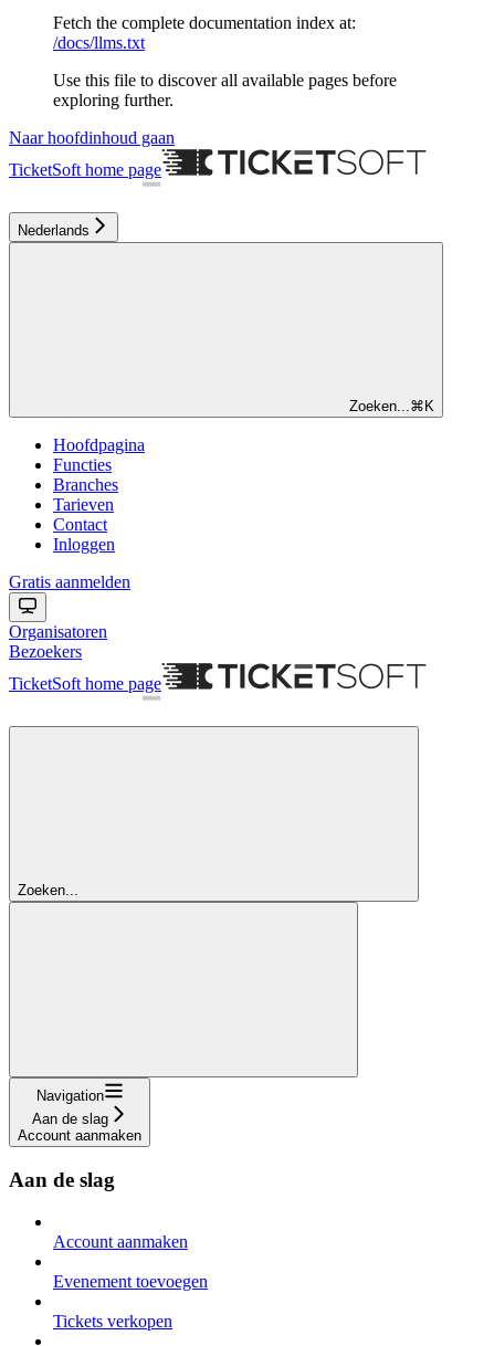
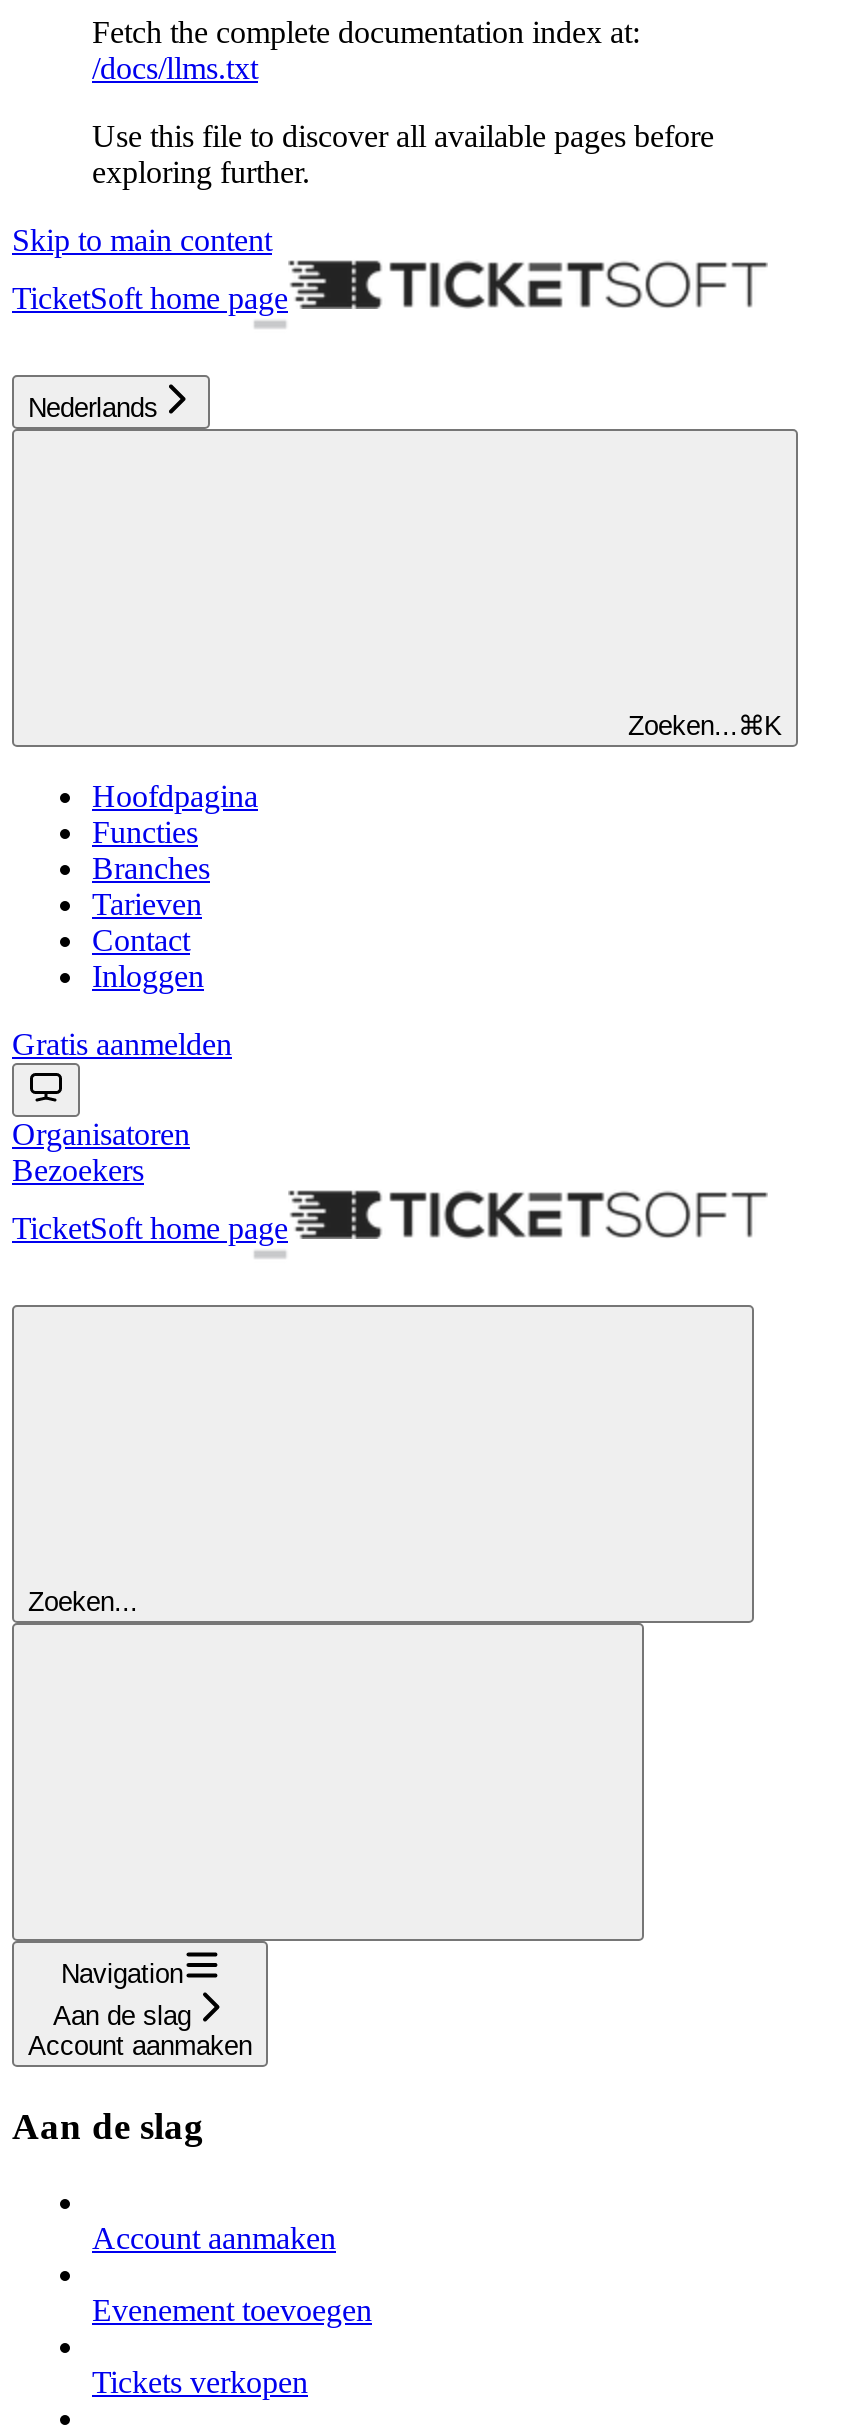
- Naar hoofdinhoud gaan
+ Skip to main content
